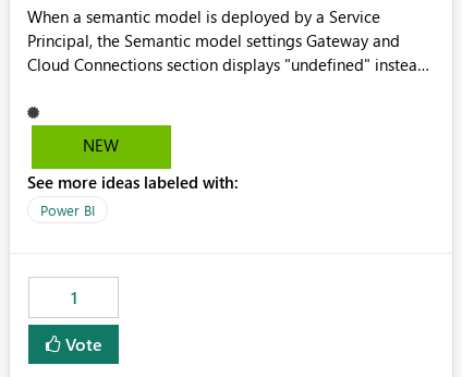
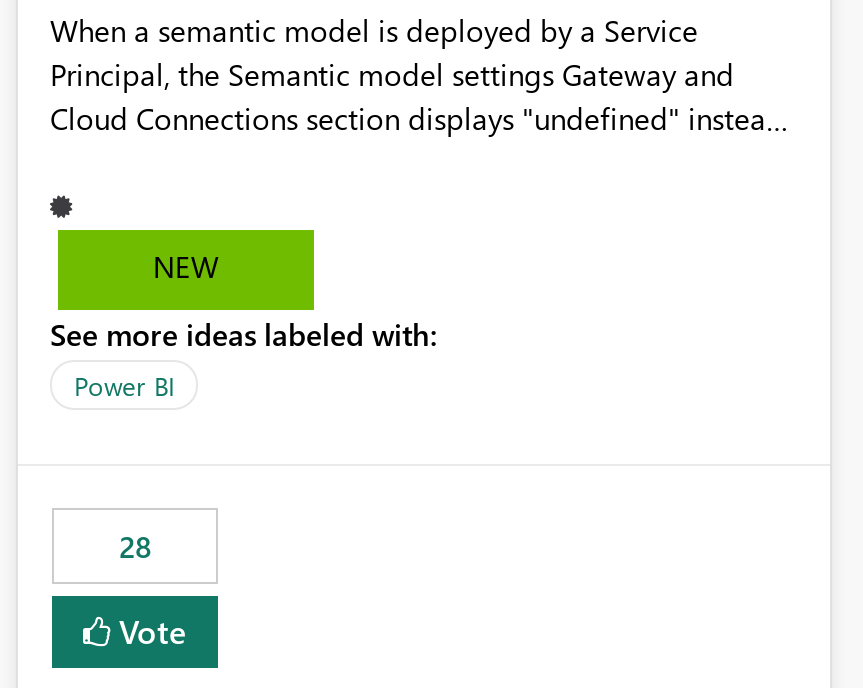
- 1
+ 28
